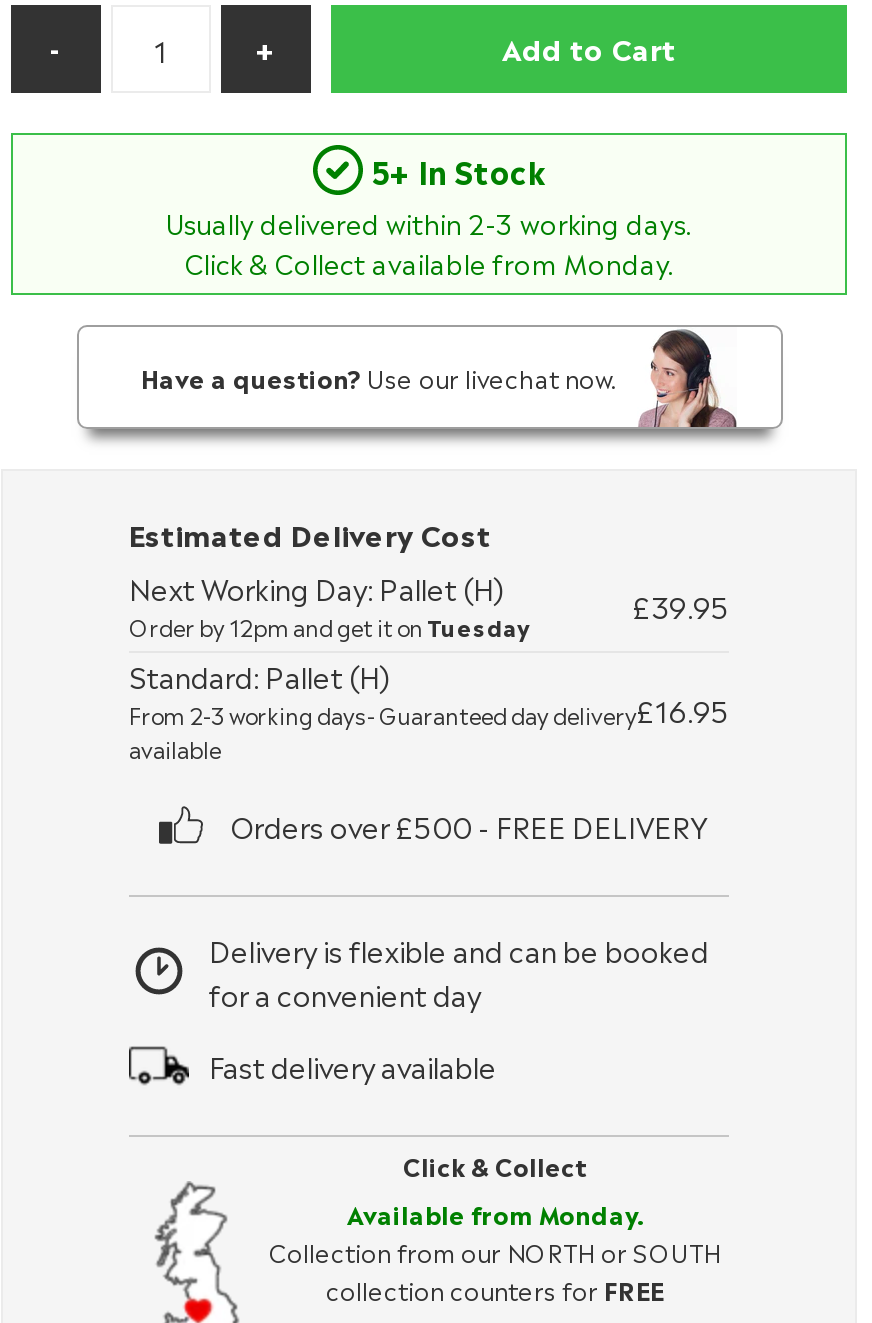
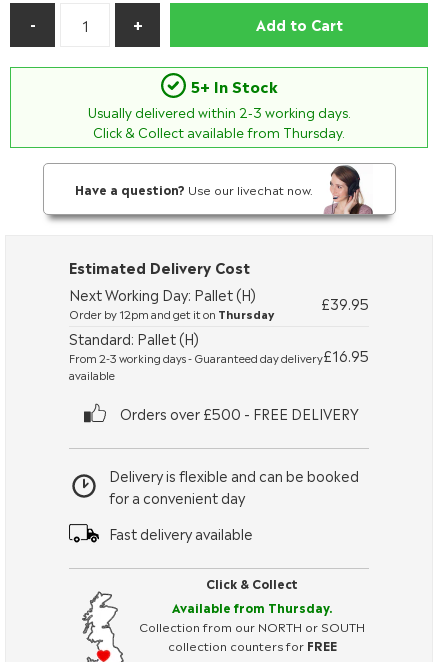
- Click & Collect available from Monday.
+ Click & Collect available from Thursday.

- Order by 12pm and get it on Tuesday
+ Order by 12pm and get it on Thursday

- Available from Monday.
+ Available from Thursday.
